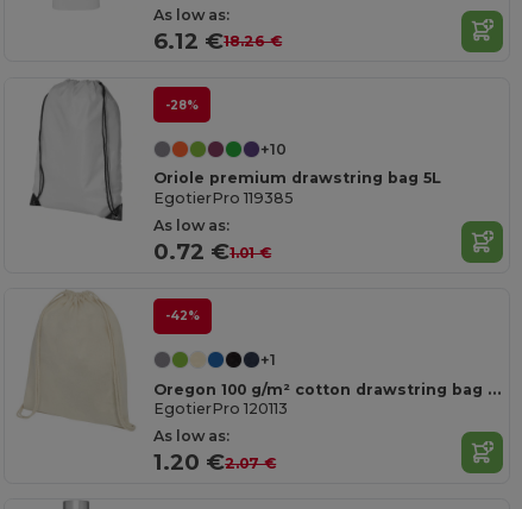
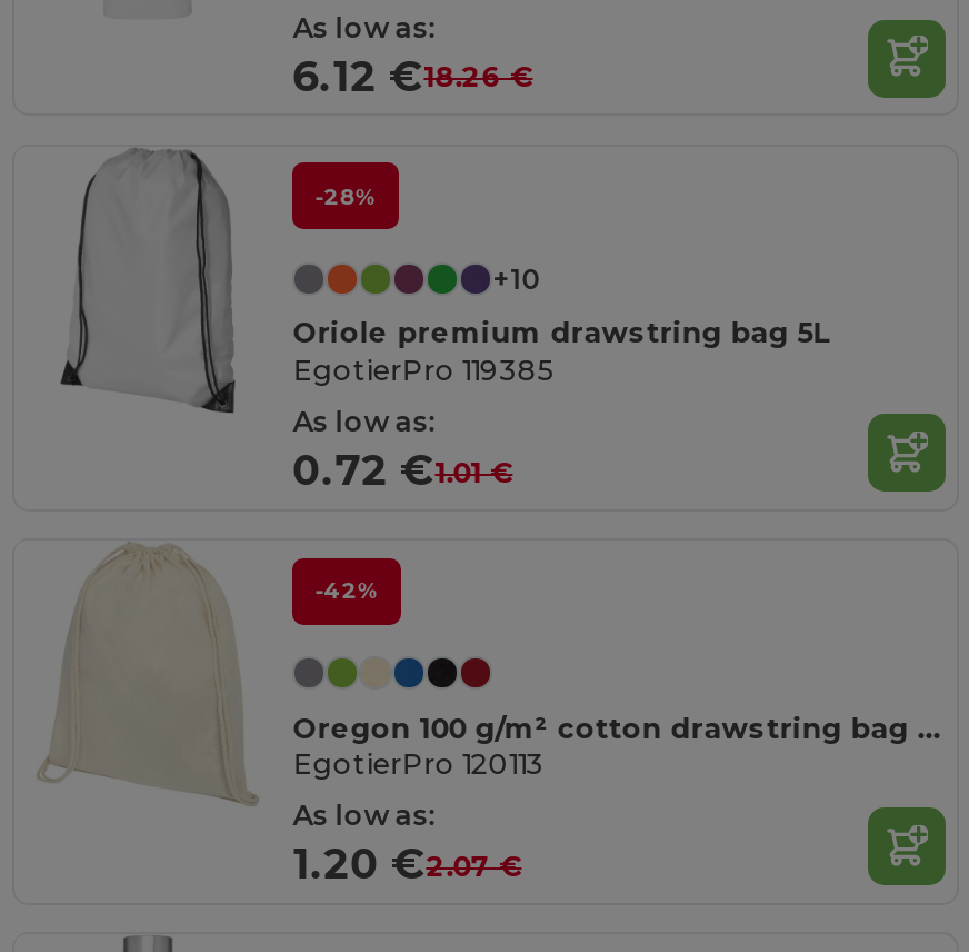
- +1
